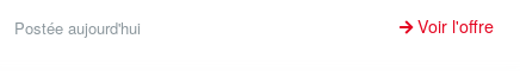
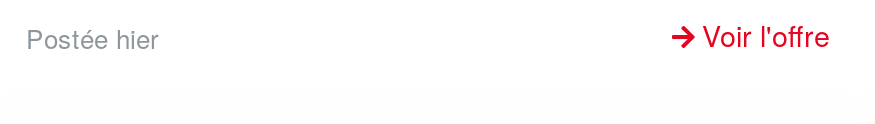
- Postée aujourd'hui
+ Postée hier
